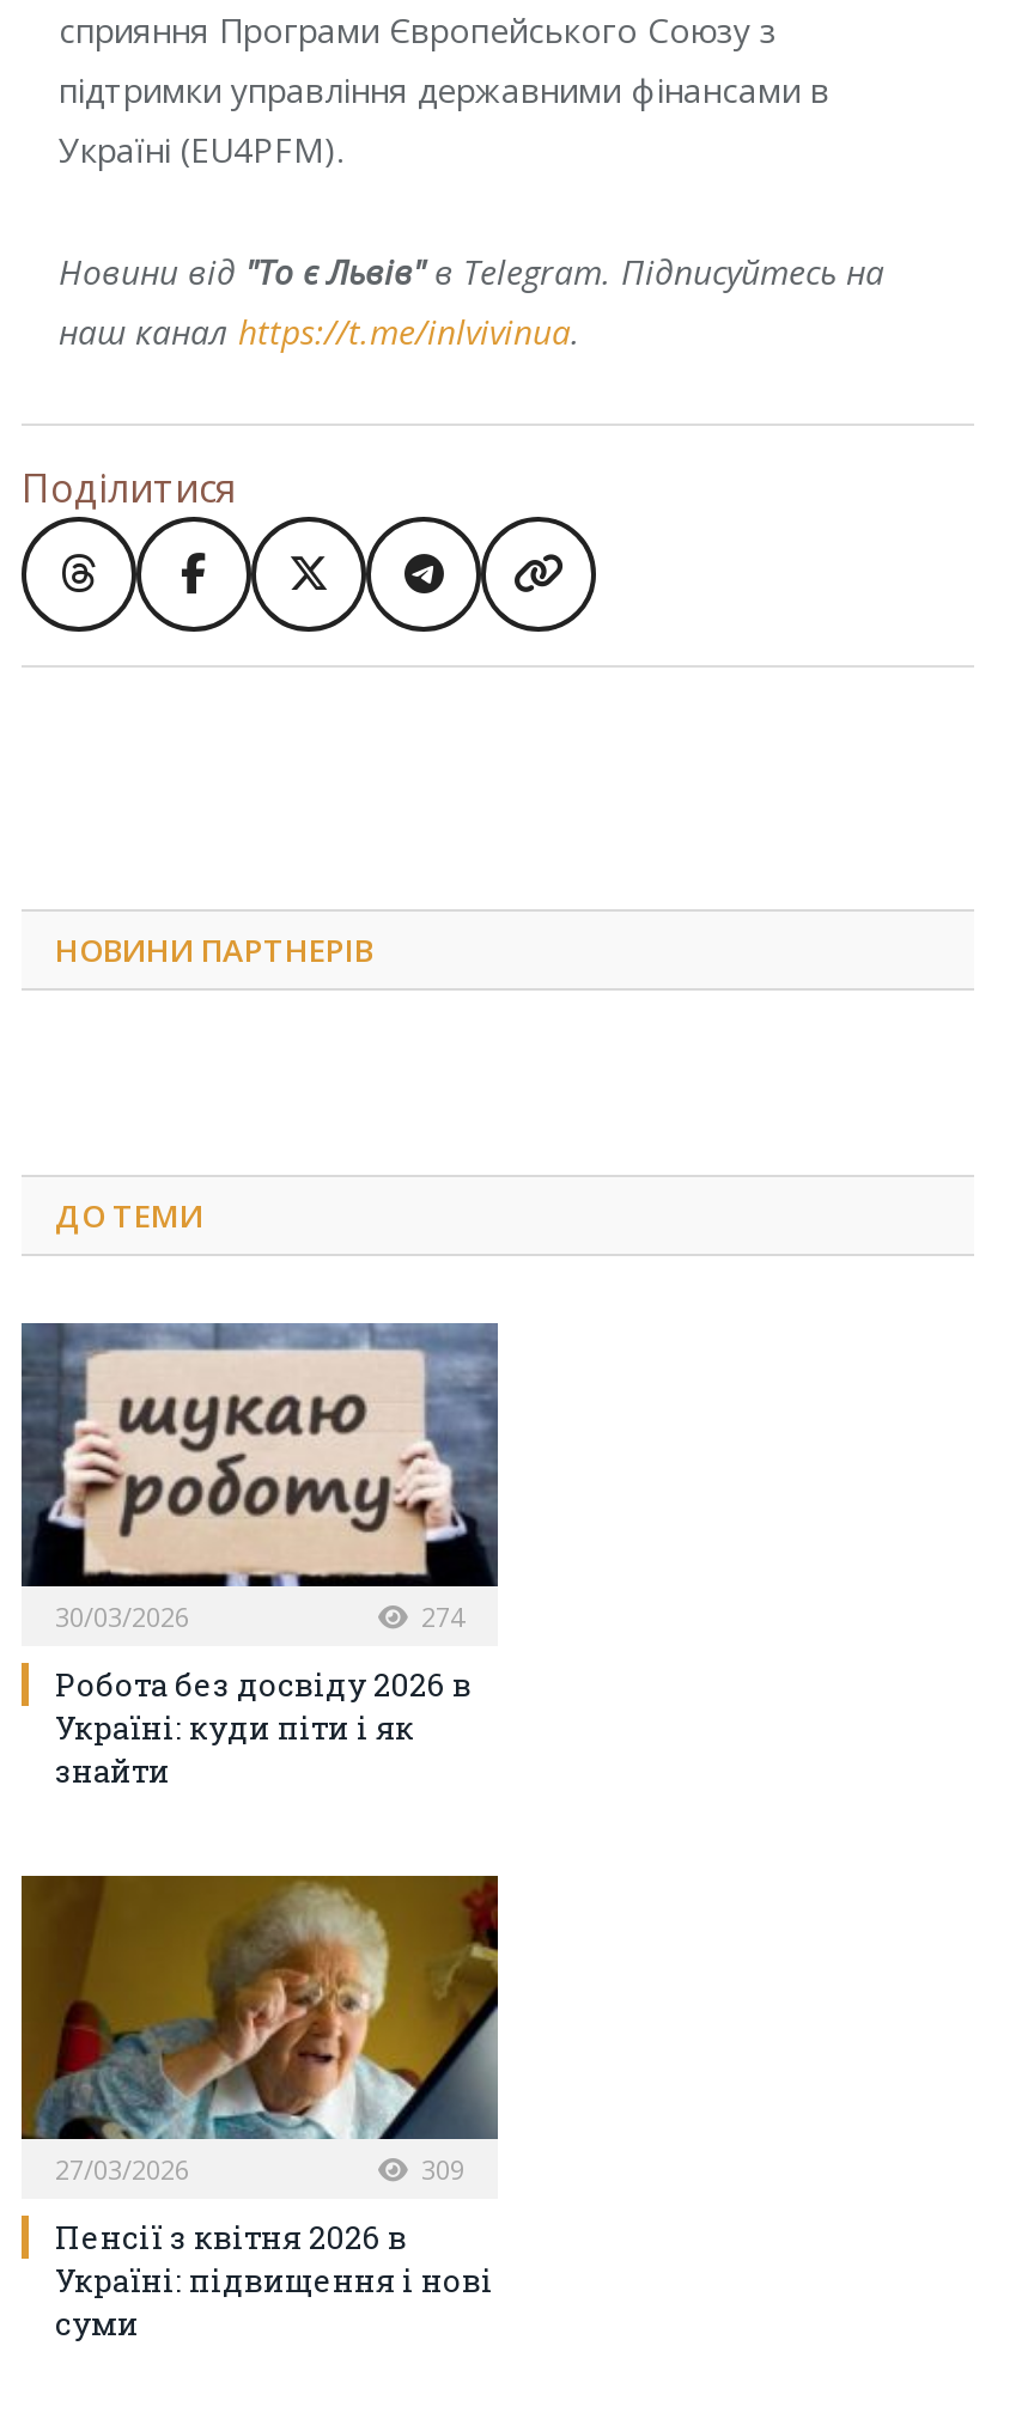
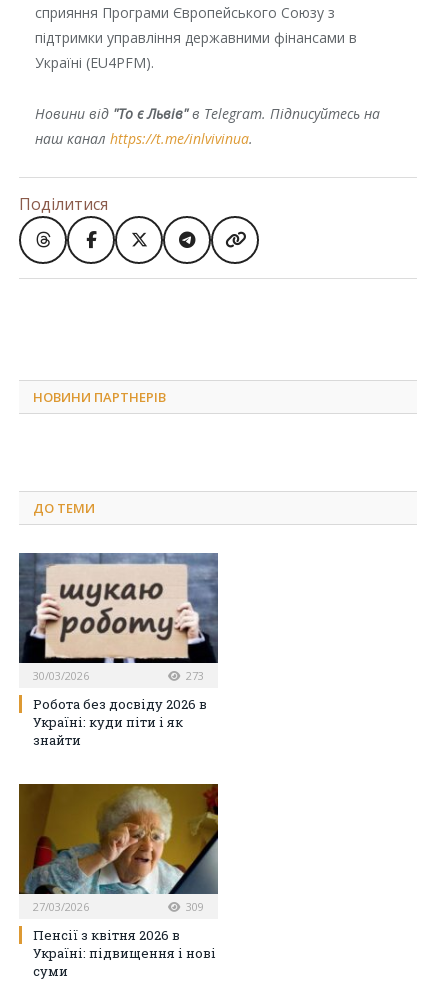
- 274
+ 273
